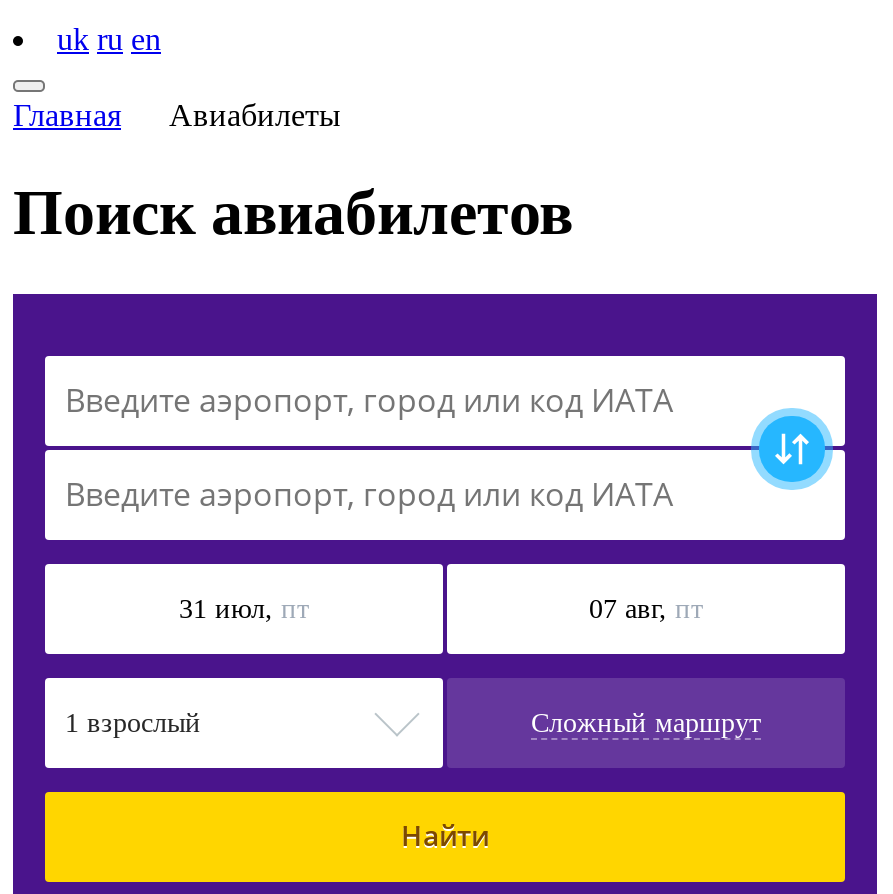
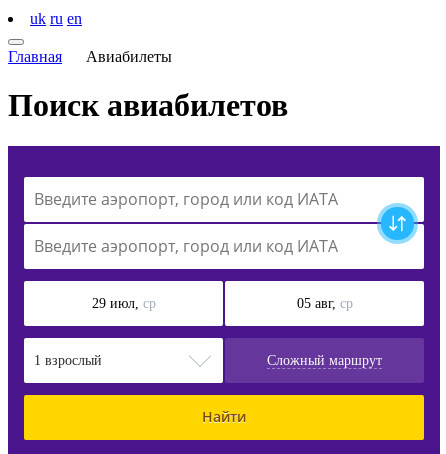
- 31 июл, пт
+ 29 июл, ср

- 07 авг, пт
+ 05 авг, ср
